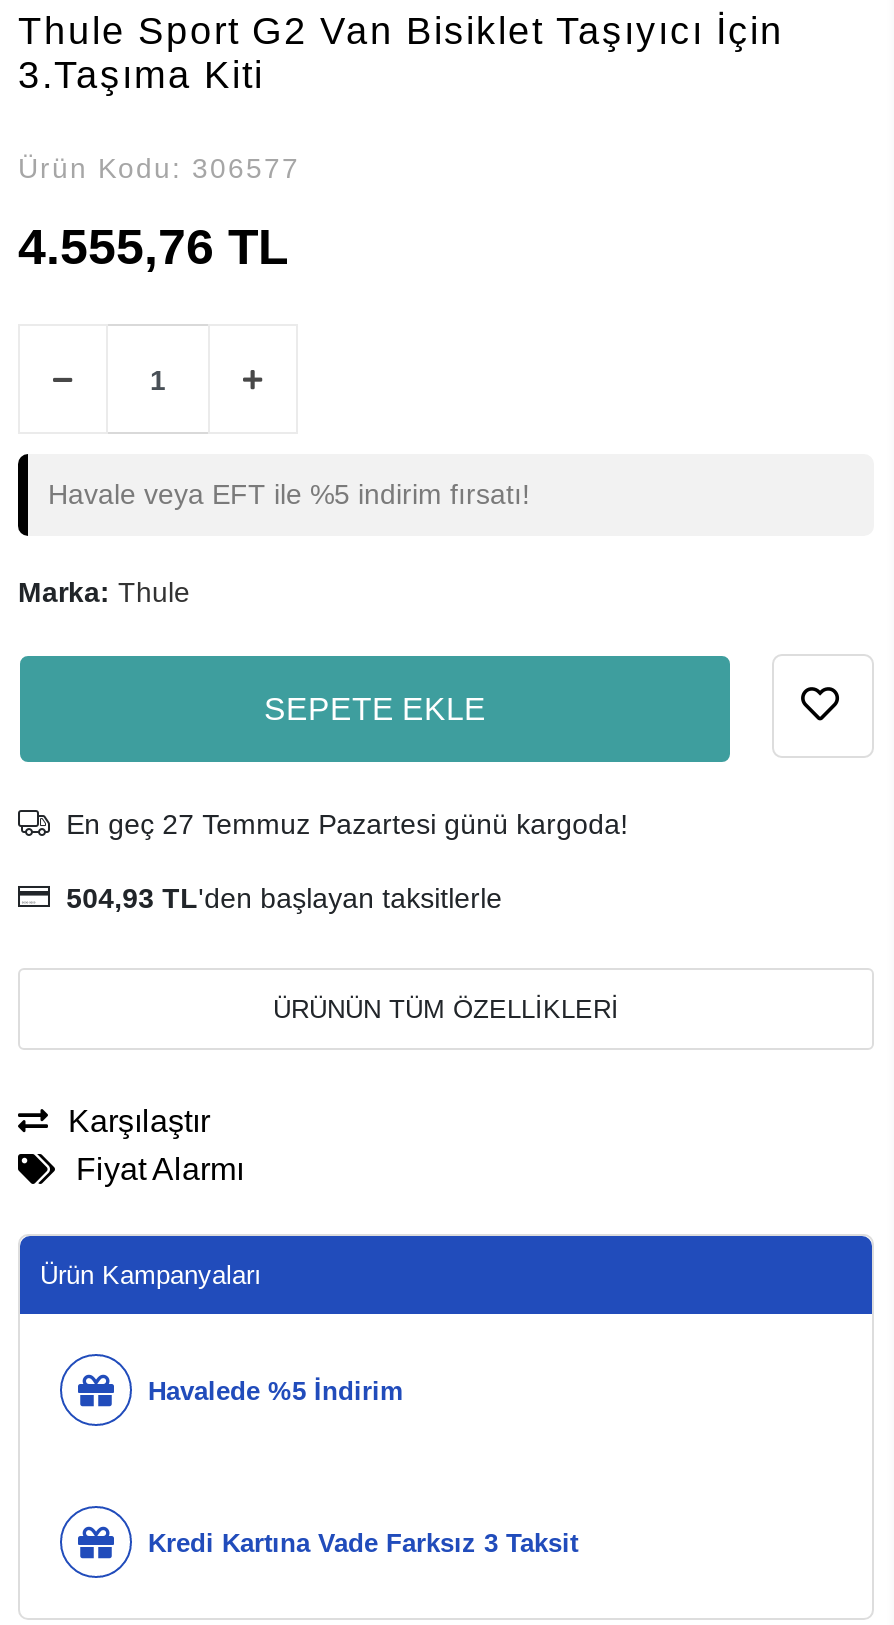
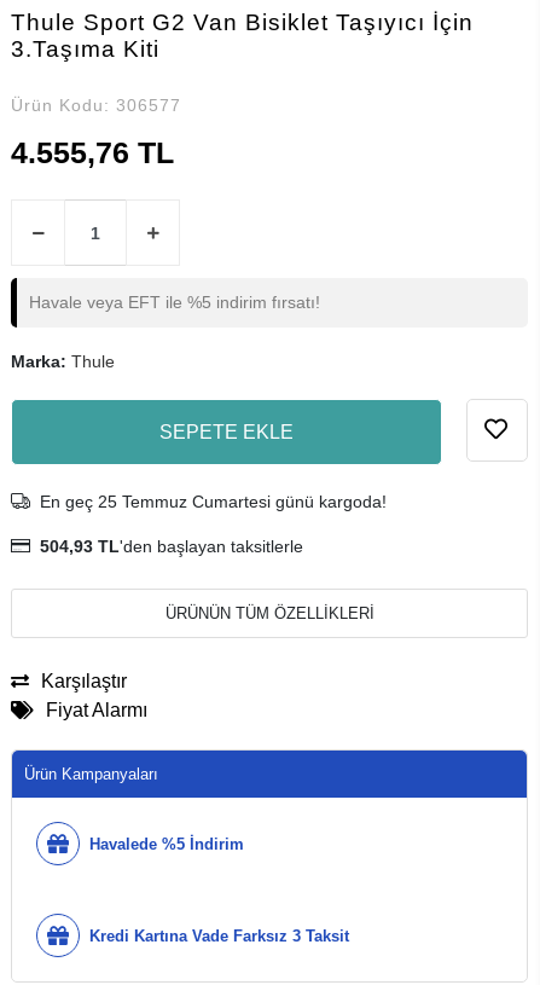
- En geç 27 Temmuz Pazartesi günü kargoda!
+ En geç 25 Temmuz Cumartesi günü kargoda!
